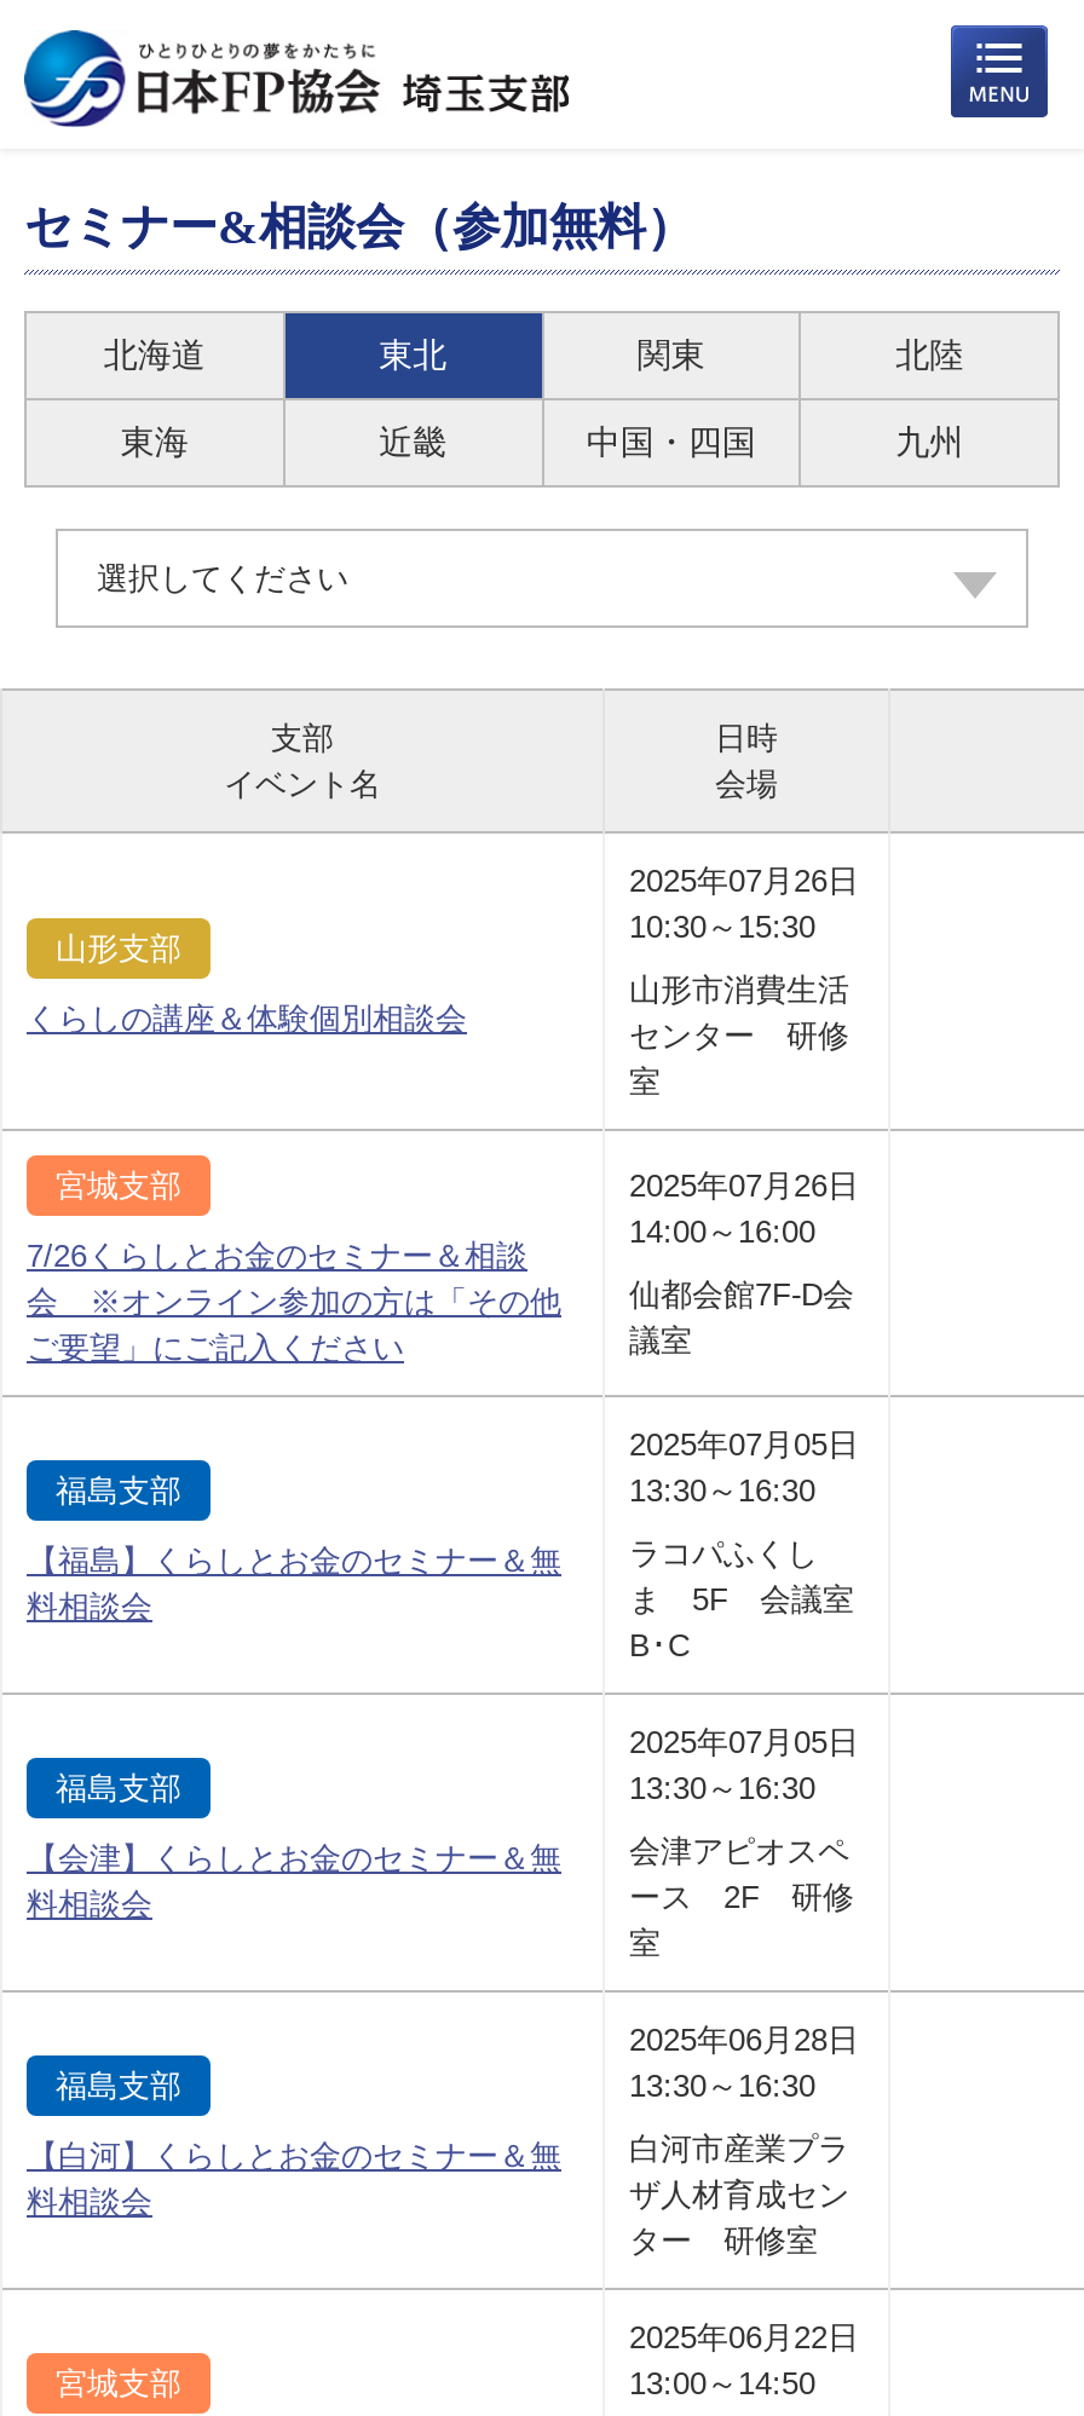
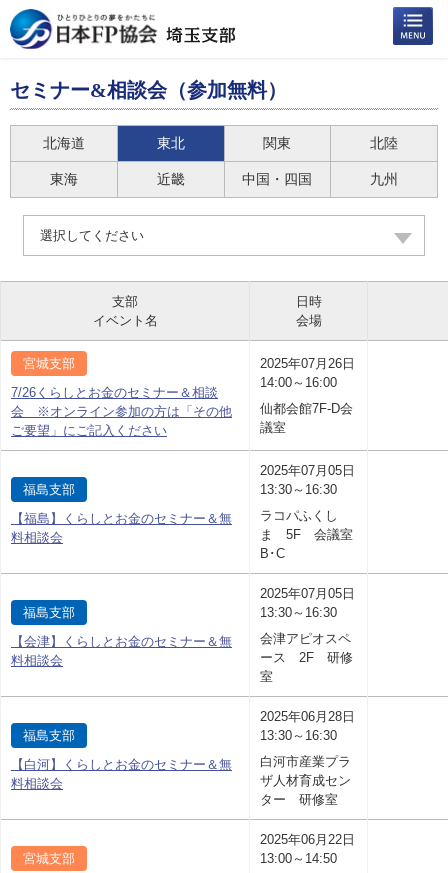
- 2025年07月26日
- 10:30～15:30
- 山形市消費生活
- センター 研修
- 室

- 山形支部
- くらしの講座＆体験個別相談会
